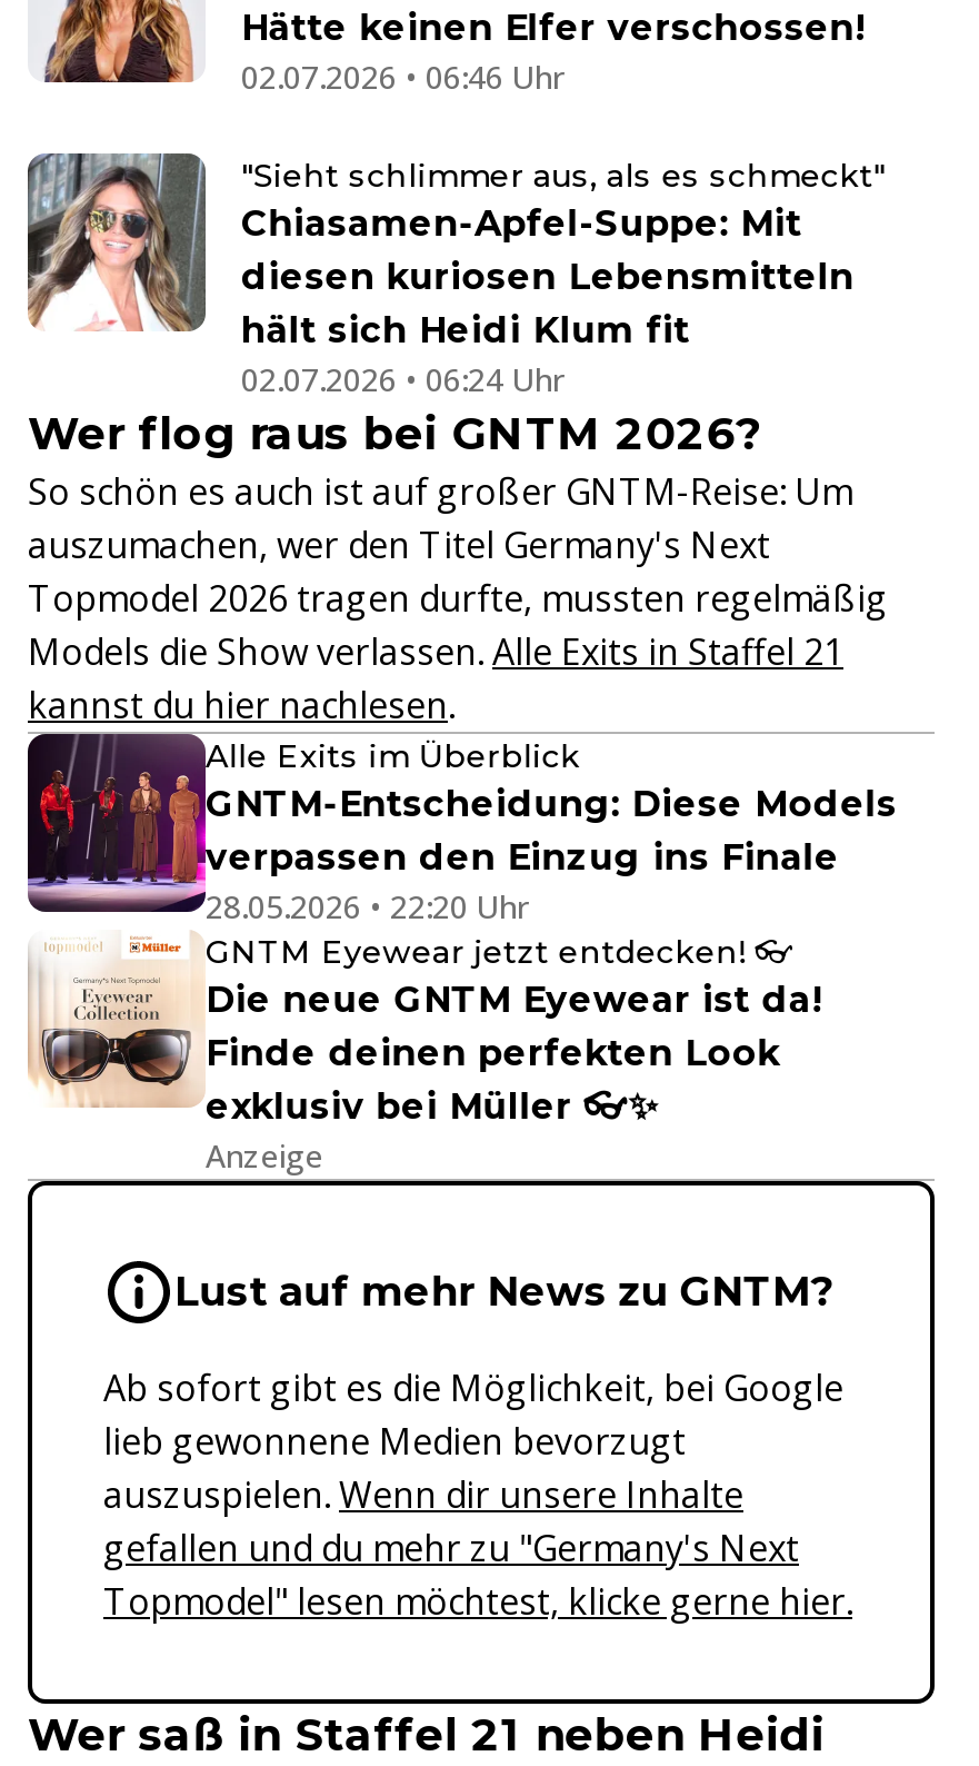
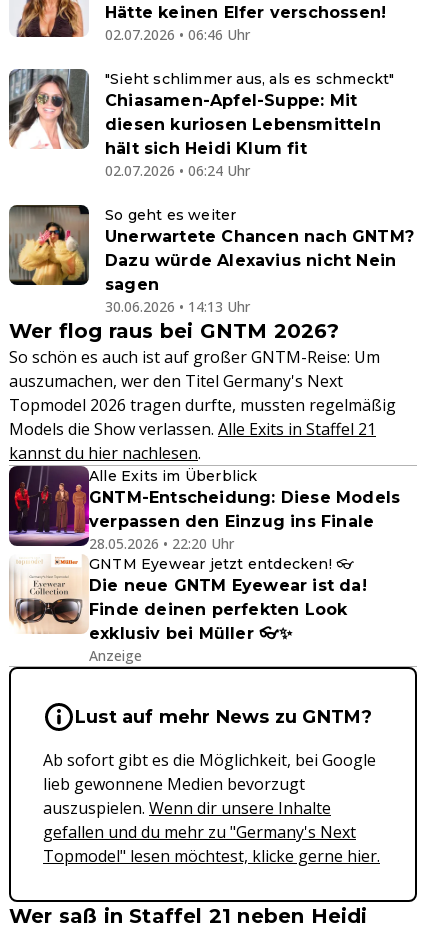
+ [image]
+ So geht es weiter
+ Unerwartete Chancen nach GNTM?
+ Dazu würde Alexavius nicht Nein
+ sagen
+ 30.06.2026 • 14:13 Uhr
